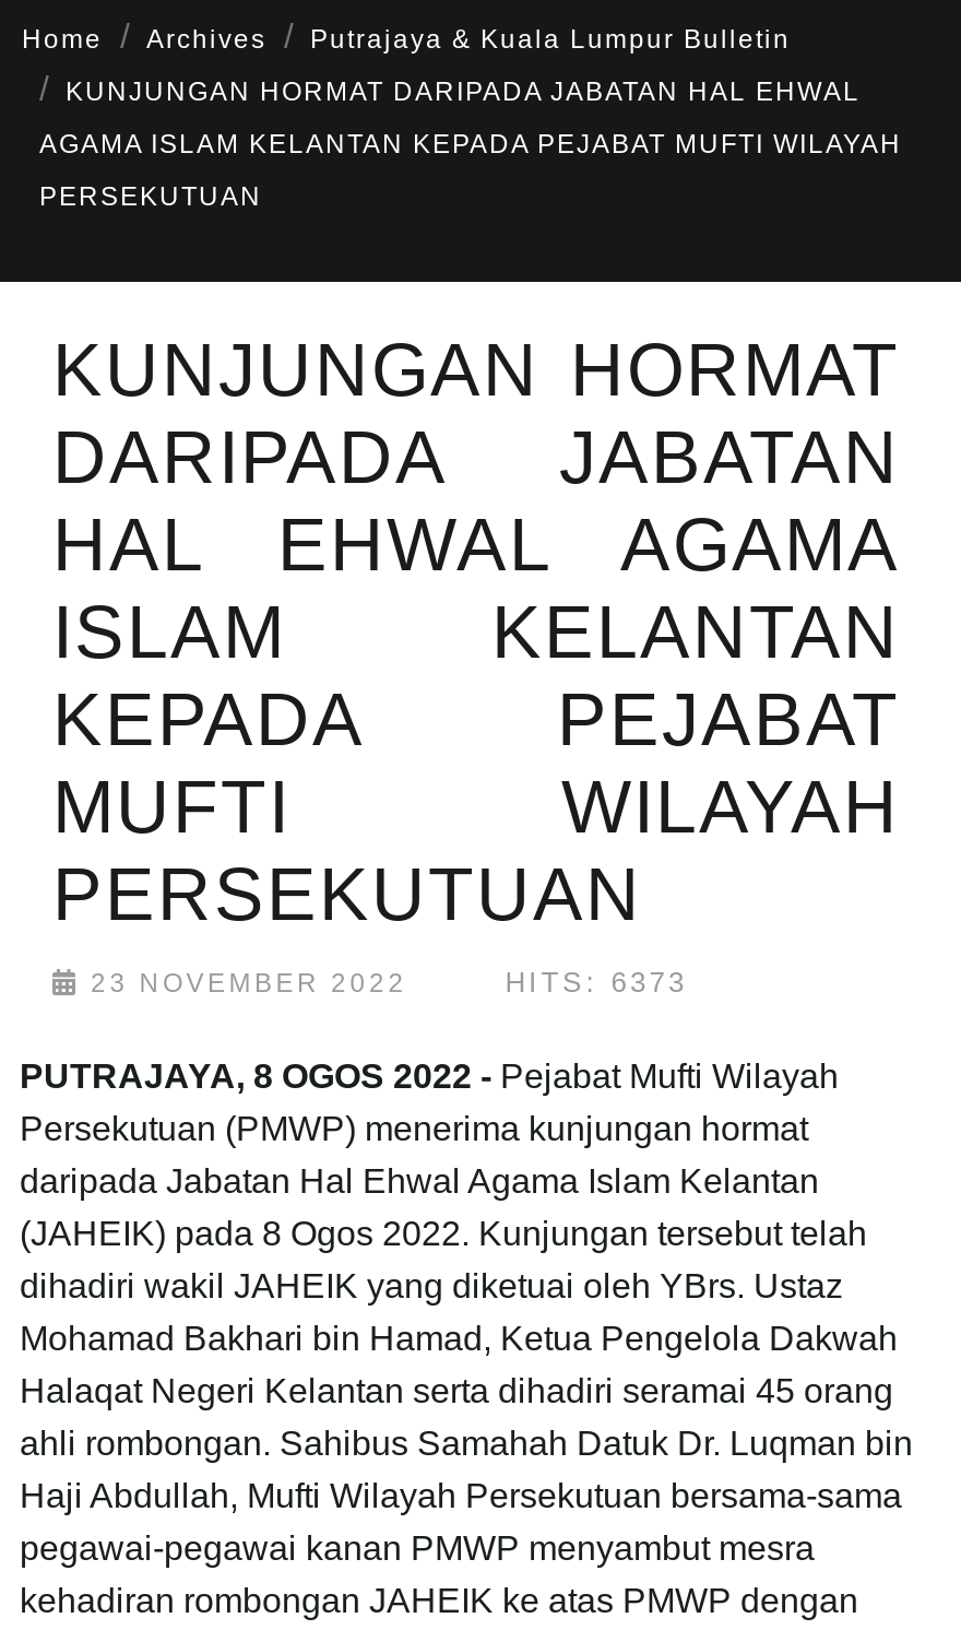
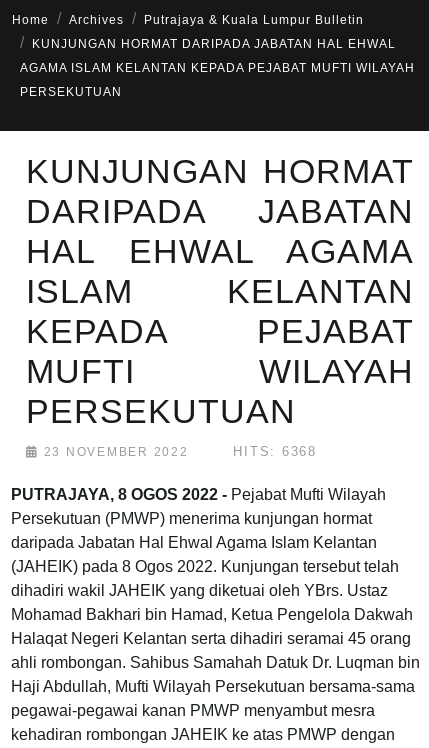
- HITS: 6373
+ HITS: 6368
